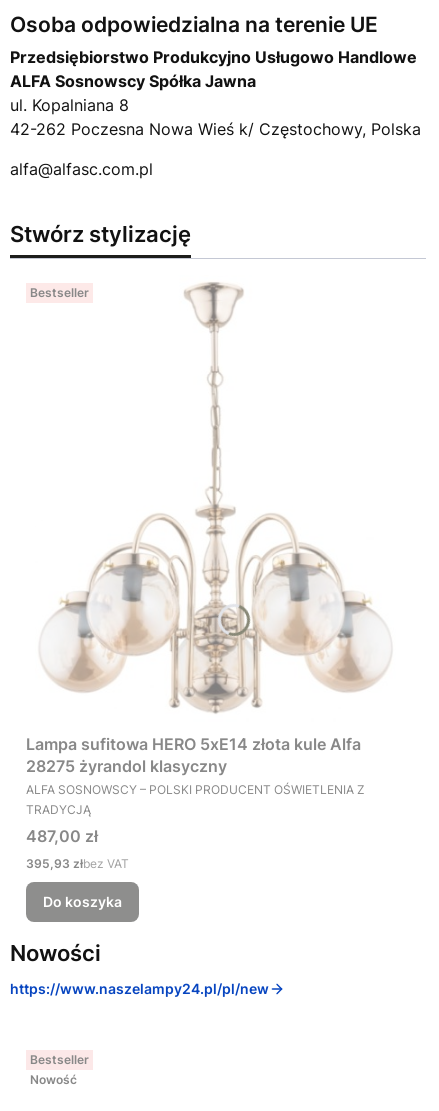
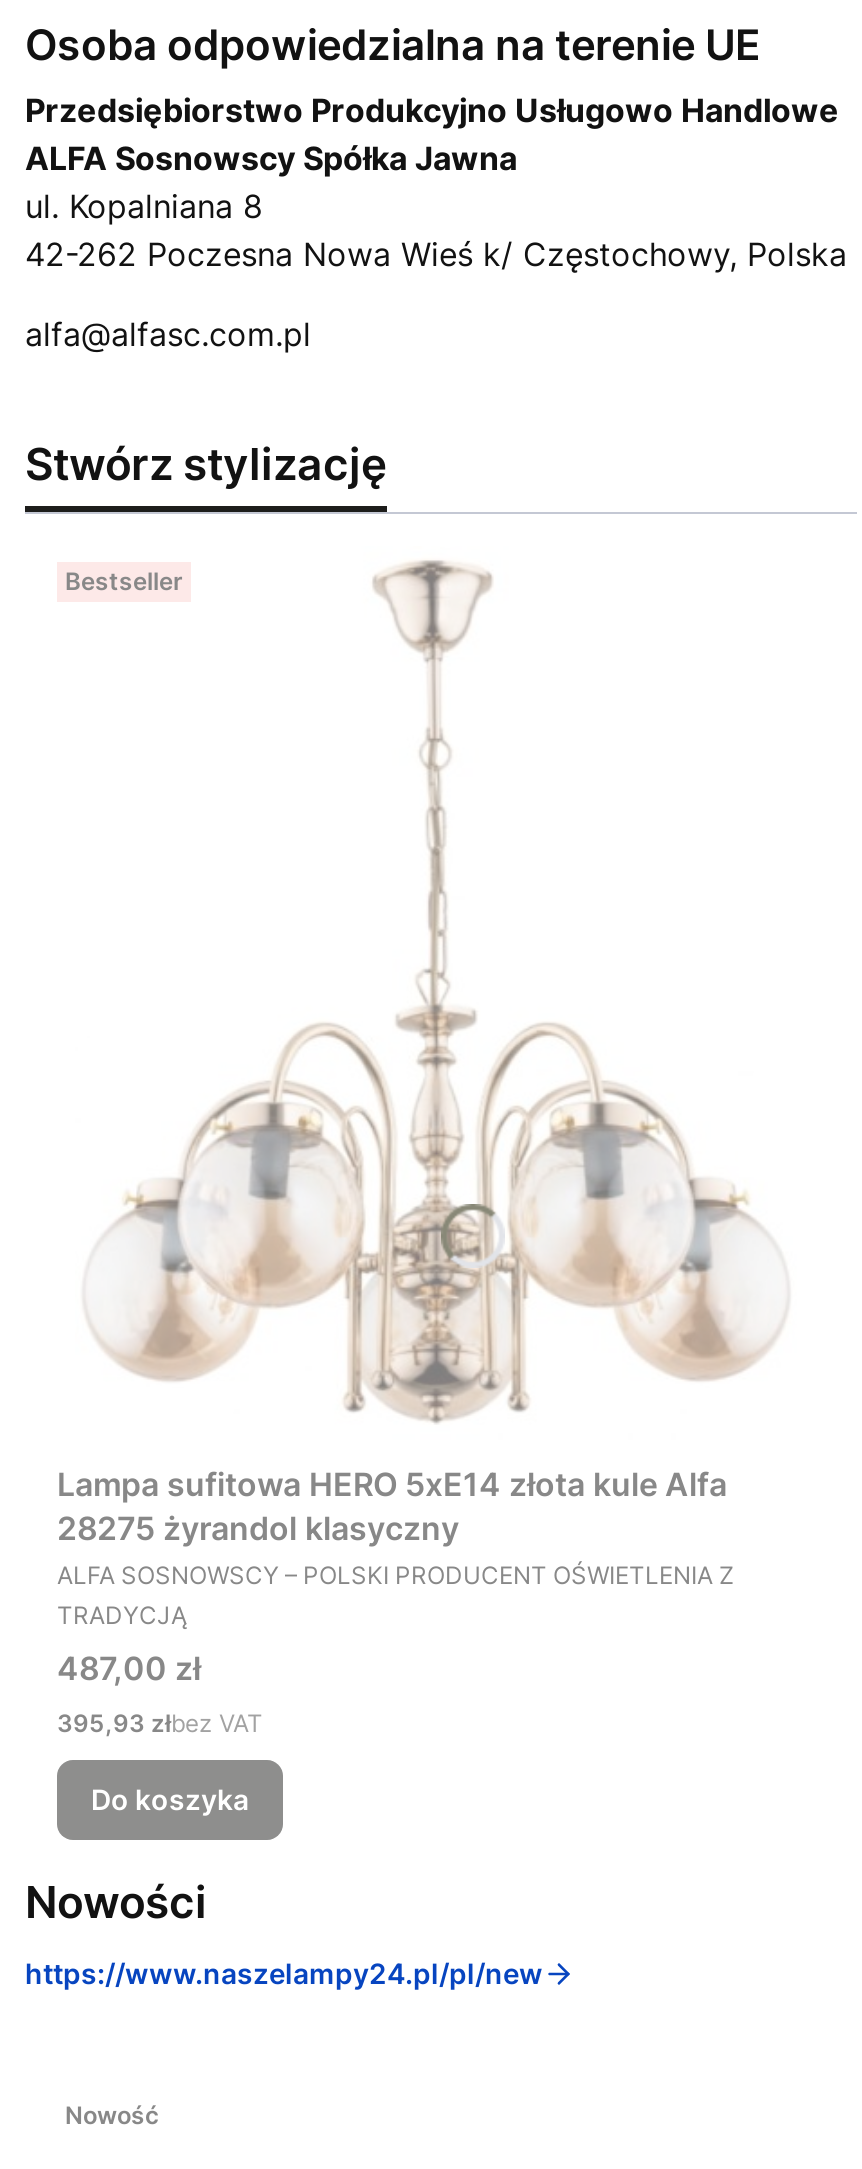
- [image]
+ [image]

- Bestseller
